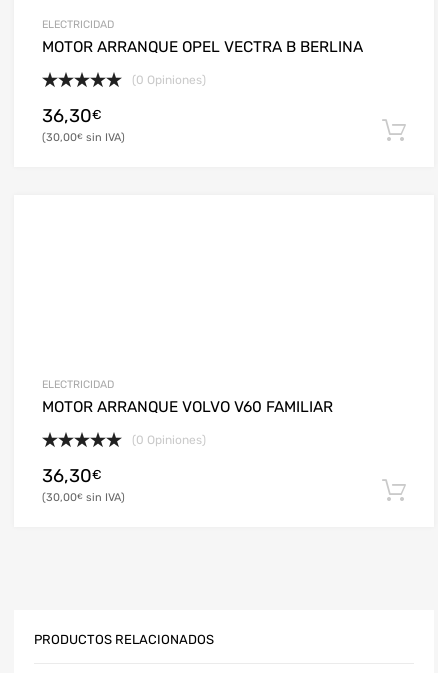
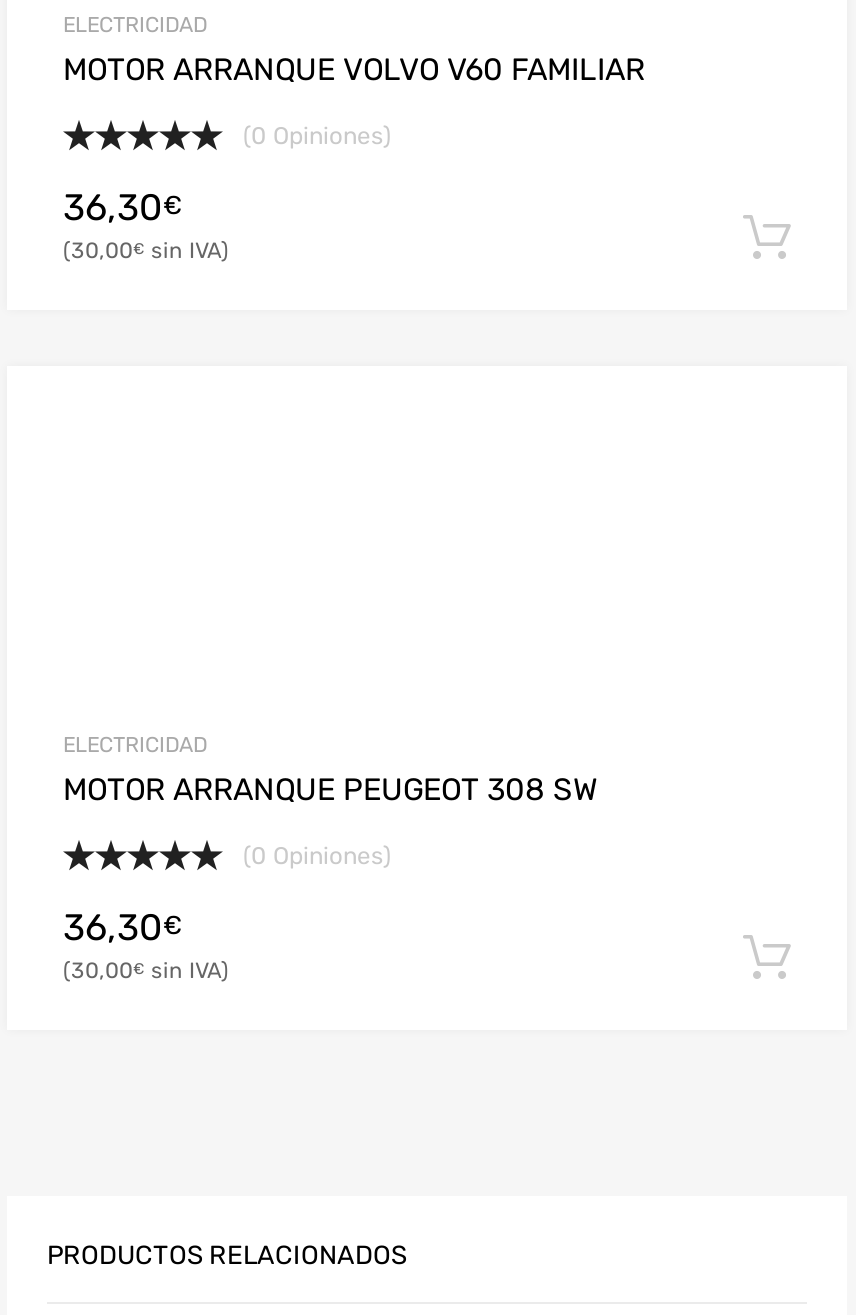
- MOTOR ARRANQUE OPEL VECTRA B BERLINA

+ MOTOR ARRANQUE PEUGEOT 308 SW

moved up: MOTOR ARRANQUE VOLVO V60 FAMILIAR
